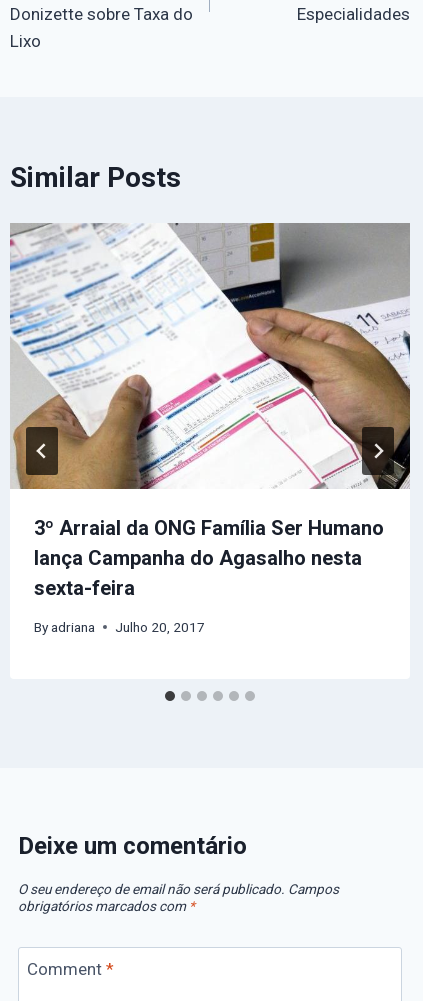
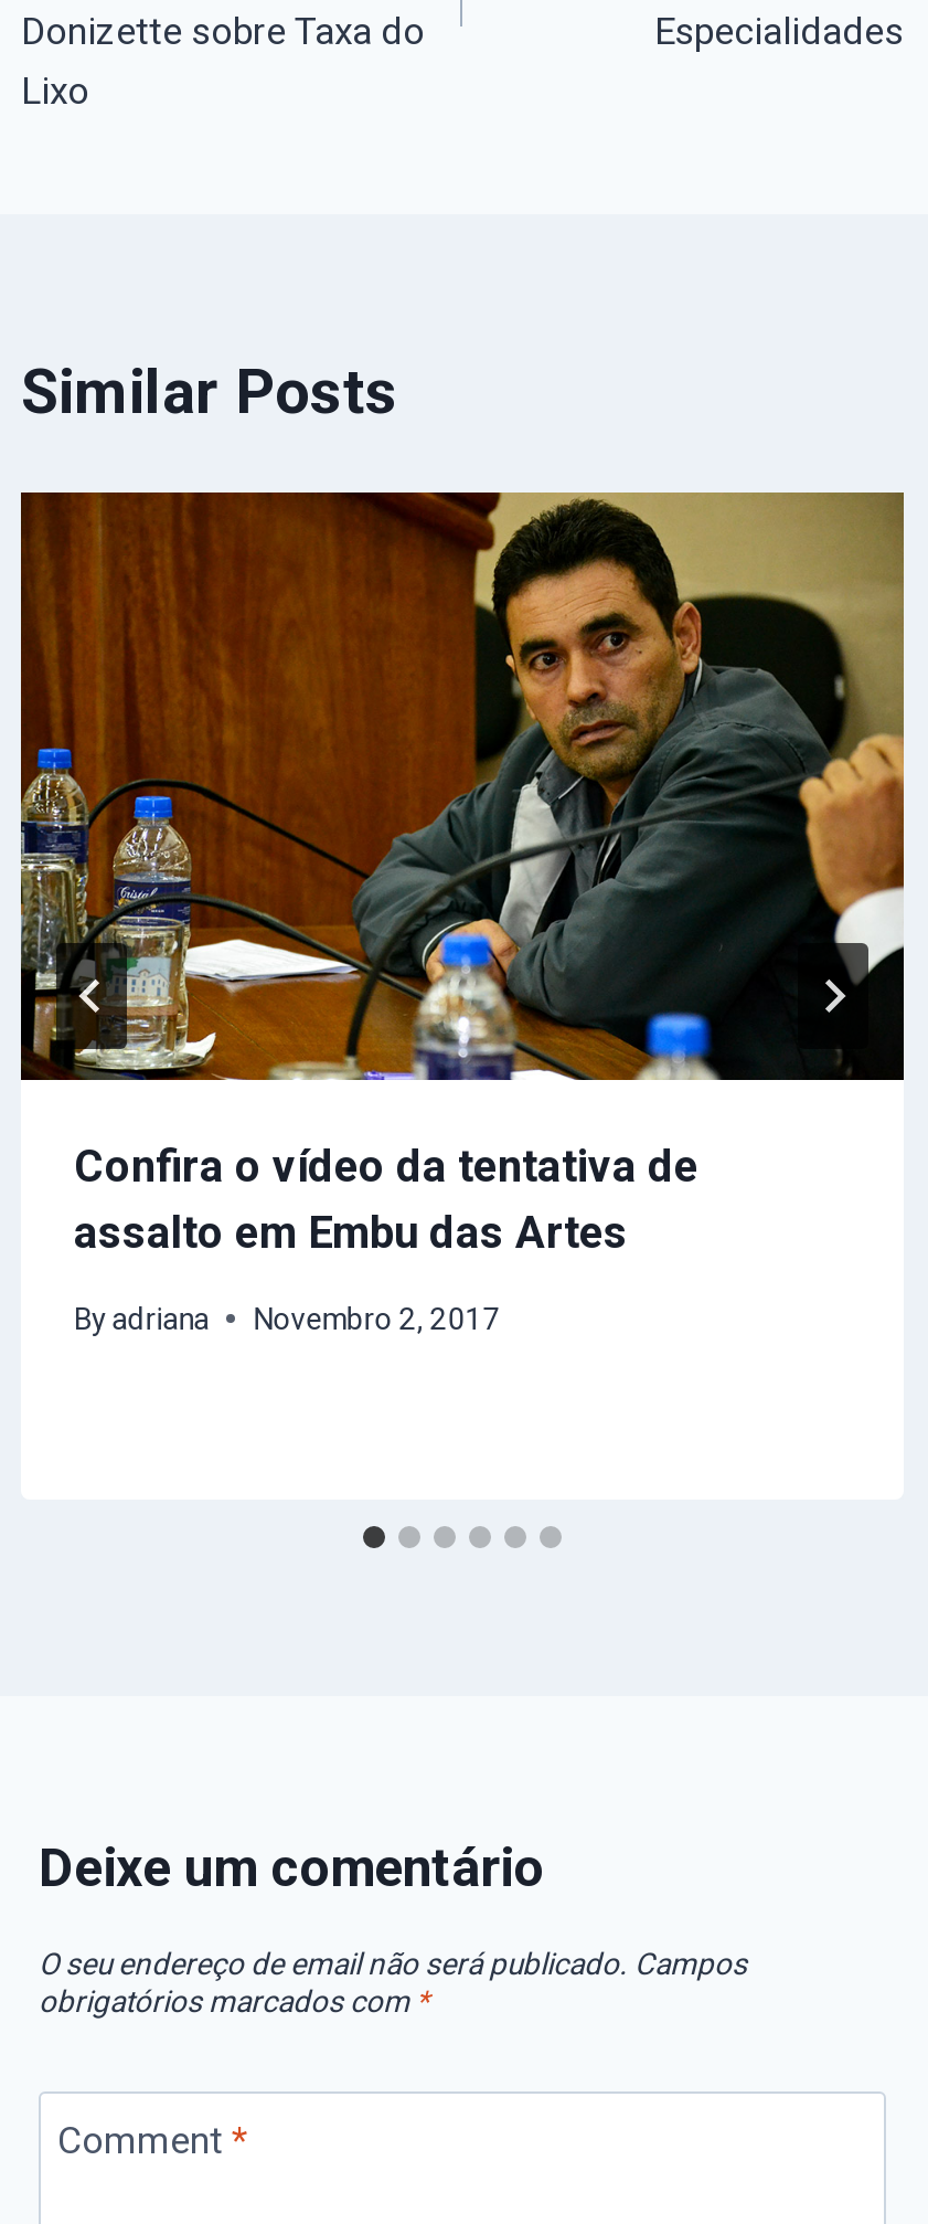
- [image]
- 3º Arraial da ONG Família Ser Humano
- lança Campanha do Agasalho nesta
- sexta-feira
+ [image]
+ Confira o vídeo da tentativa de
+ assalto em Embu das Artes

- By adriana Julho 20, 2017
+ By adriana Novembro 2, 2017

moved up: By adriana
